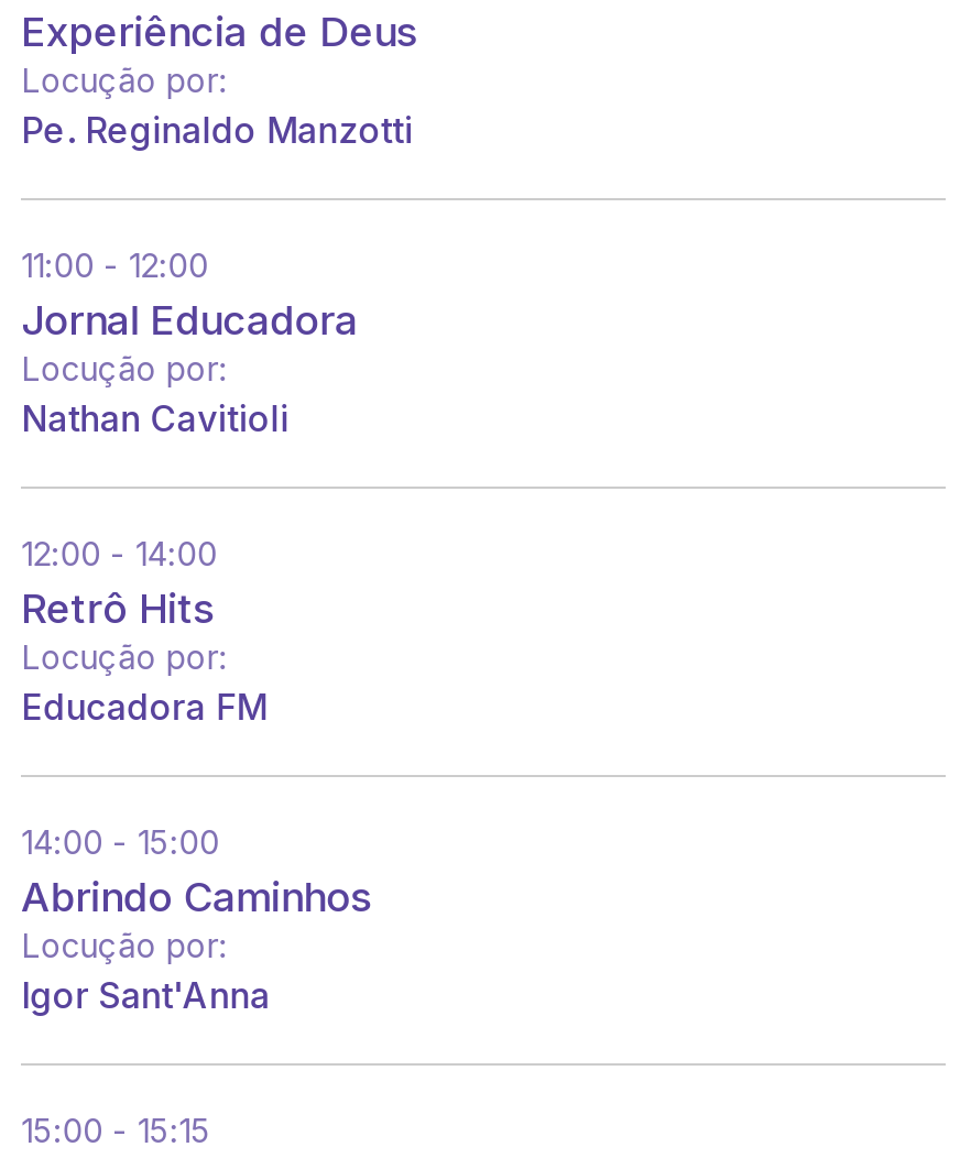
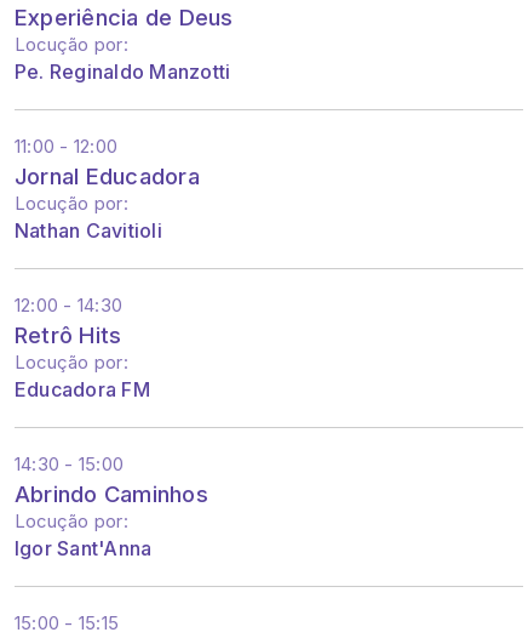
- 12:00 - 14:00
+ 12:00 - 14:30

- 14:00 - 15:00
+ 14:30 - 15:00
